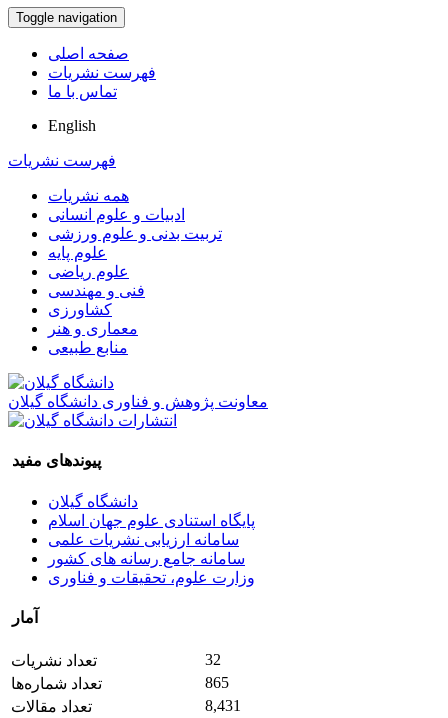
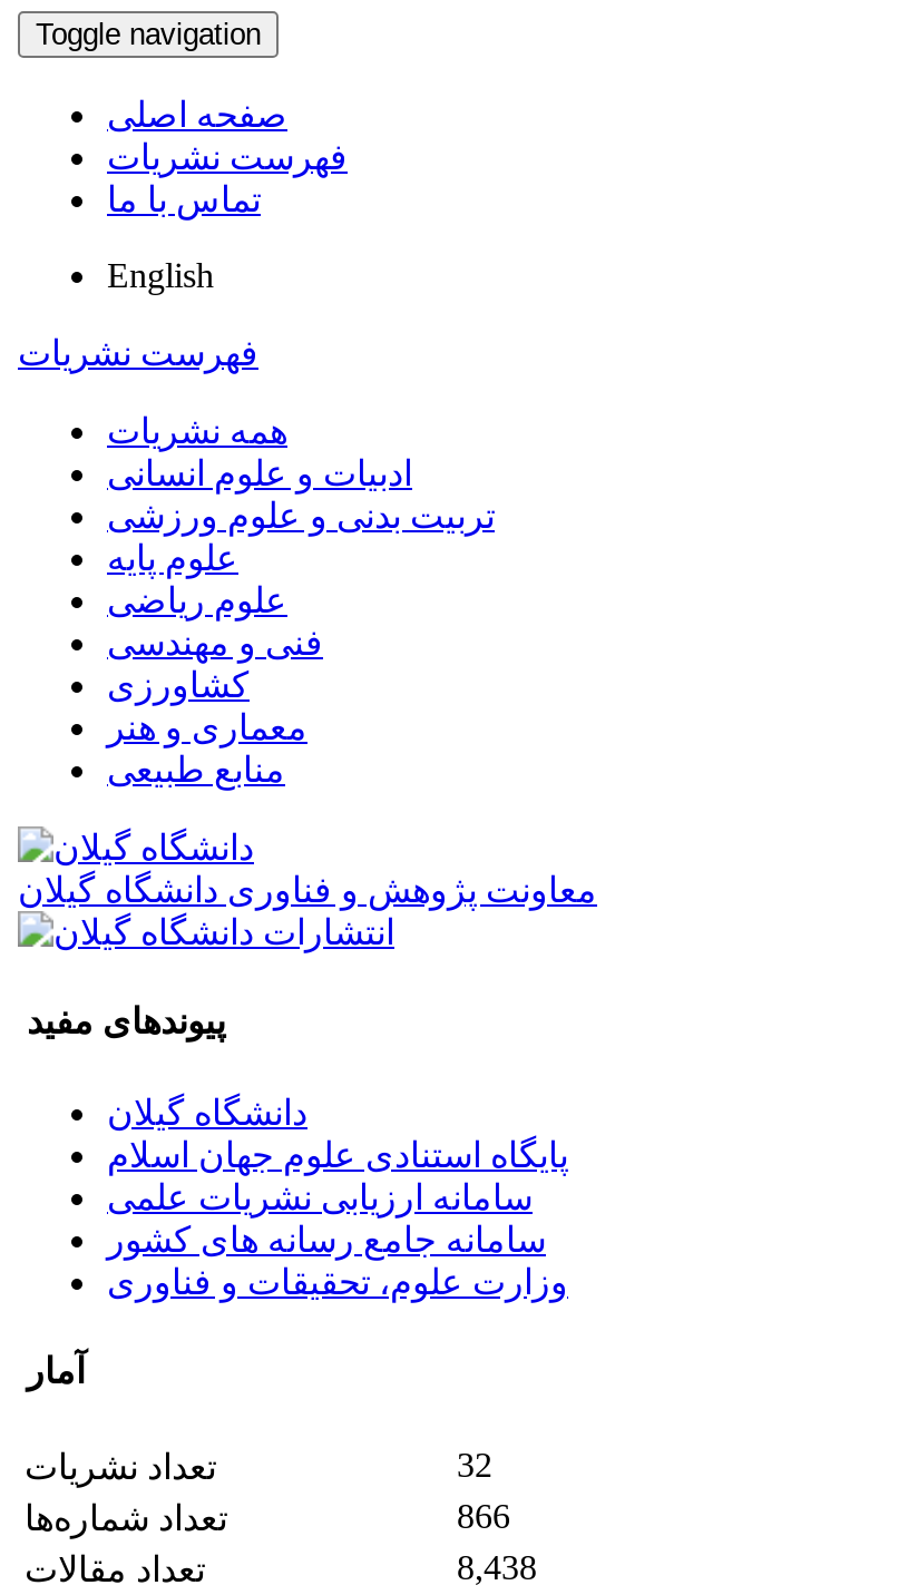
- 865
+ 866

- 8,431
+ 8,438
